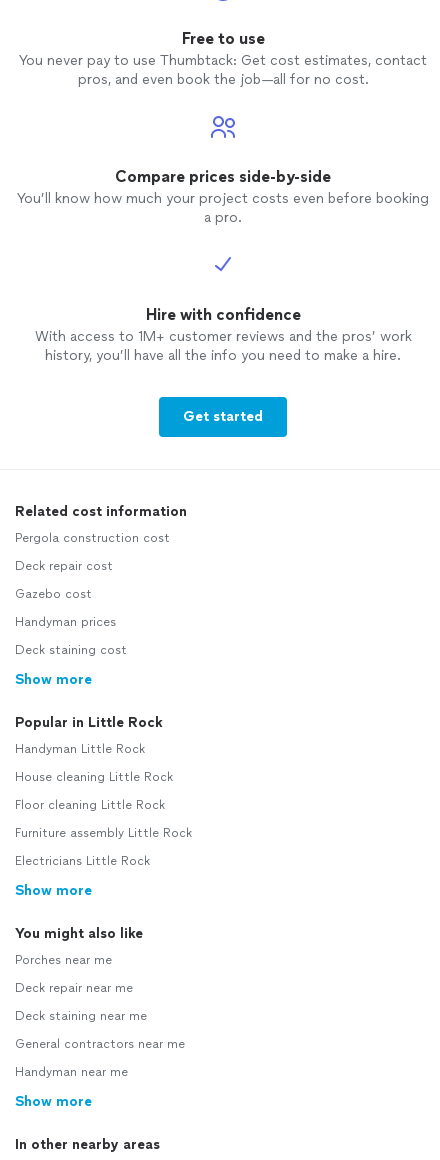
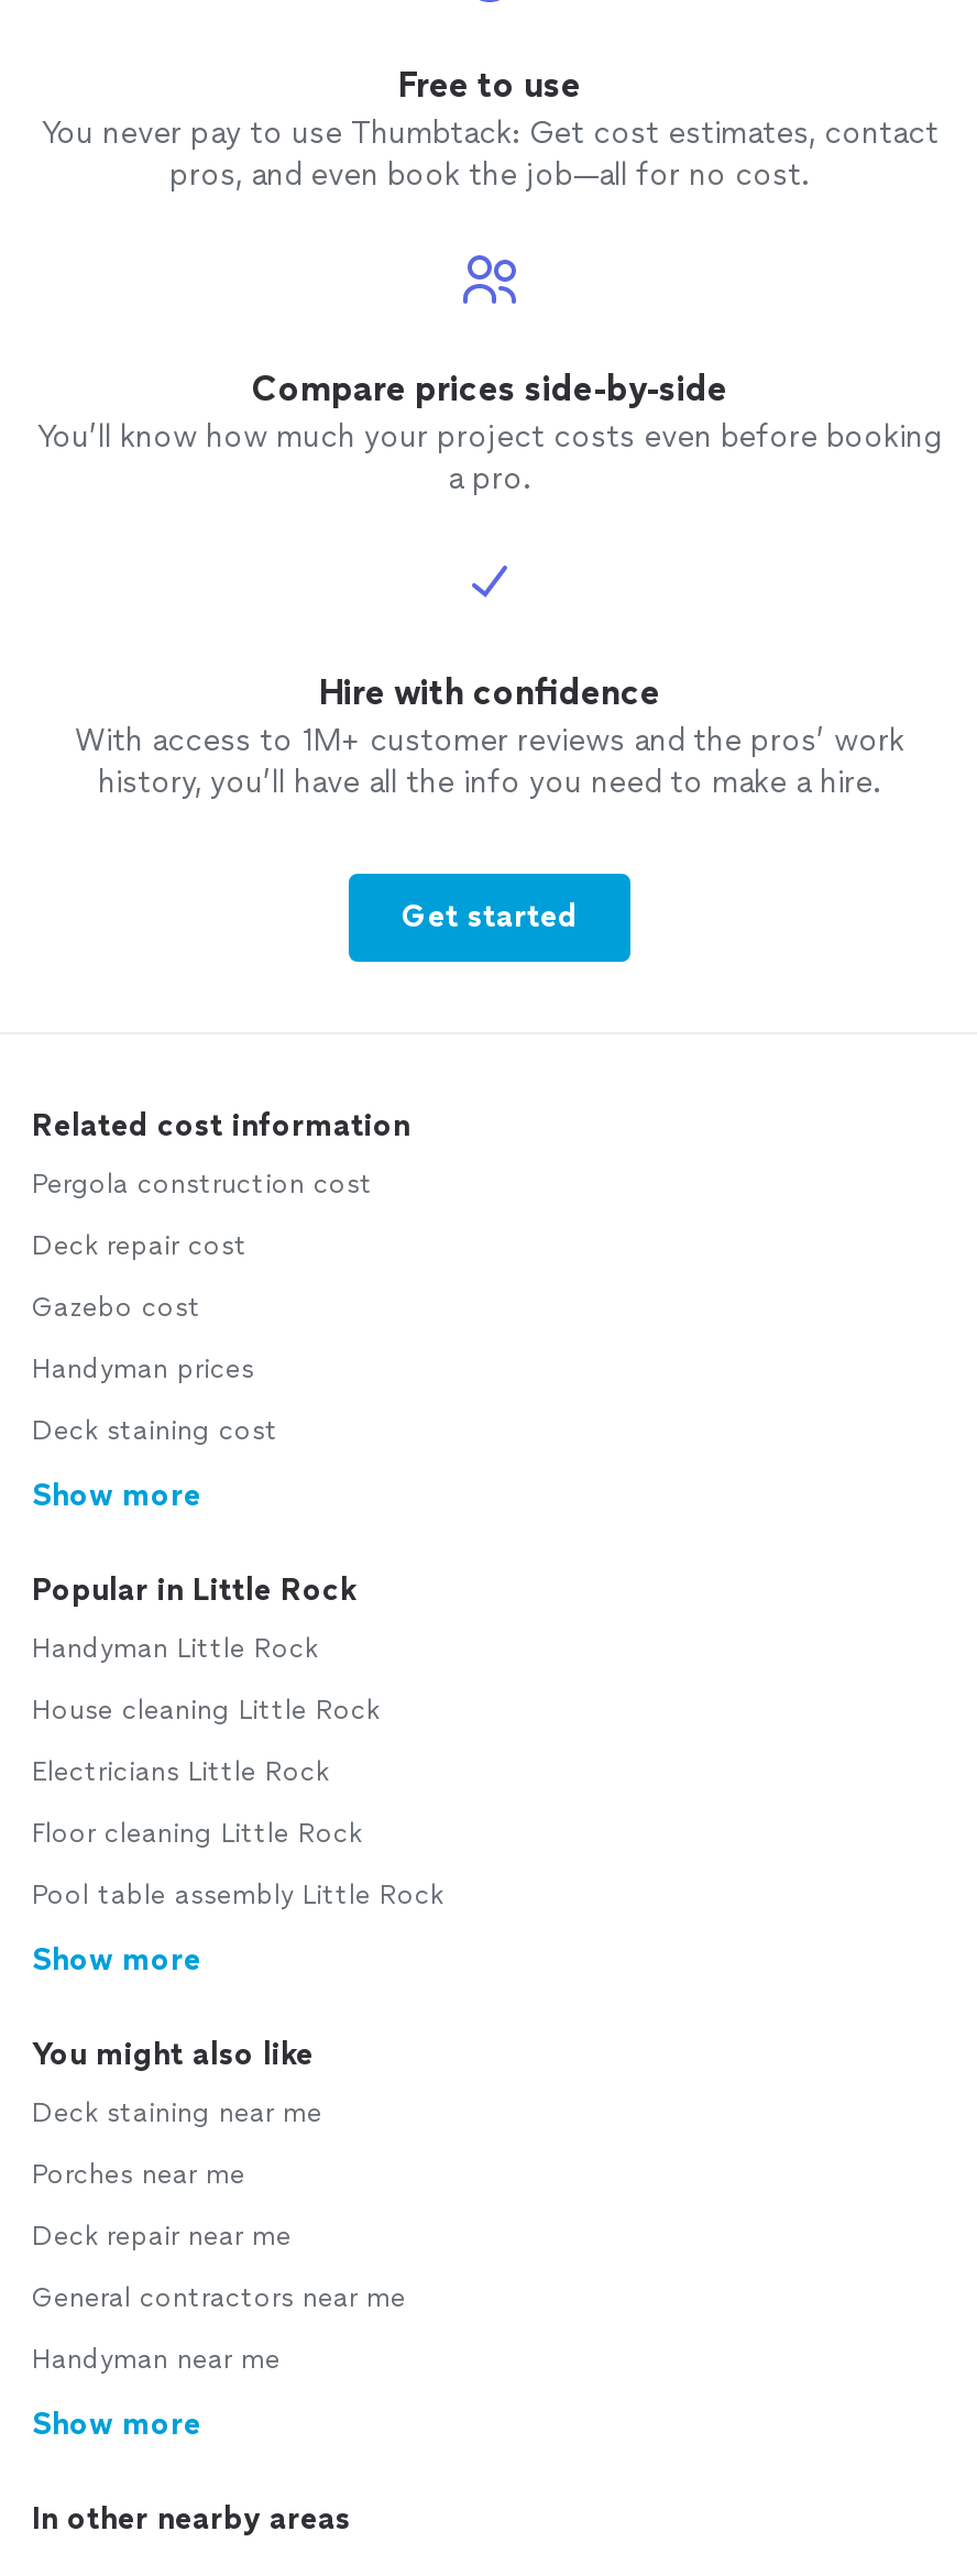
moved down: Floor cleaning Little Rock

- Furniture assembly Little Rock
+ Pool table assembly Little Rock

moved up: Electricians Little Rock

moved down: Porches near me | Deck repair near me

moved up: Deck staining near me
